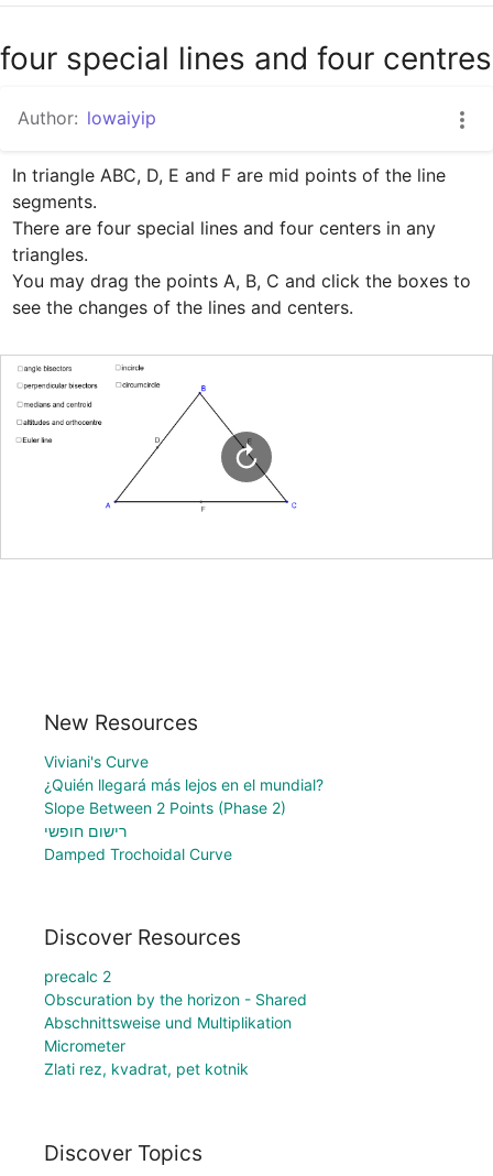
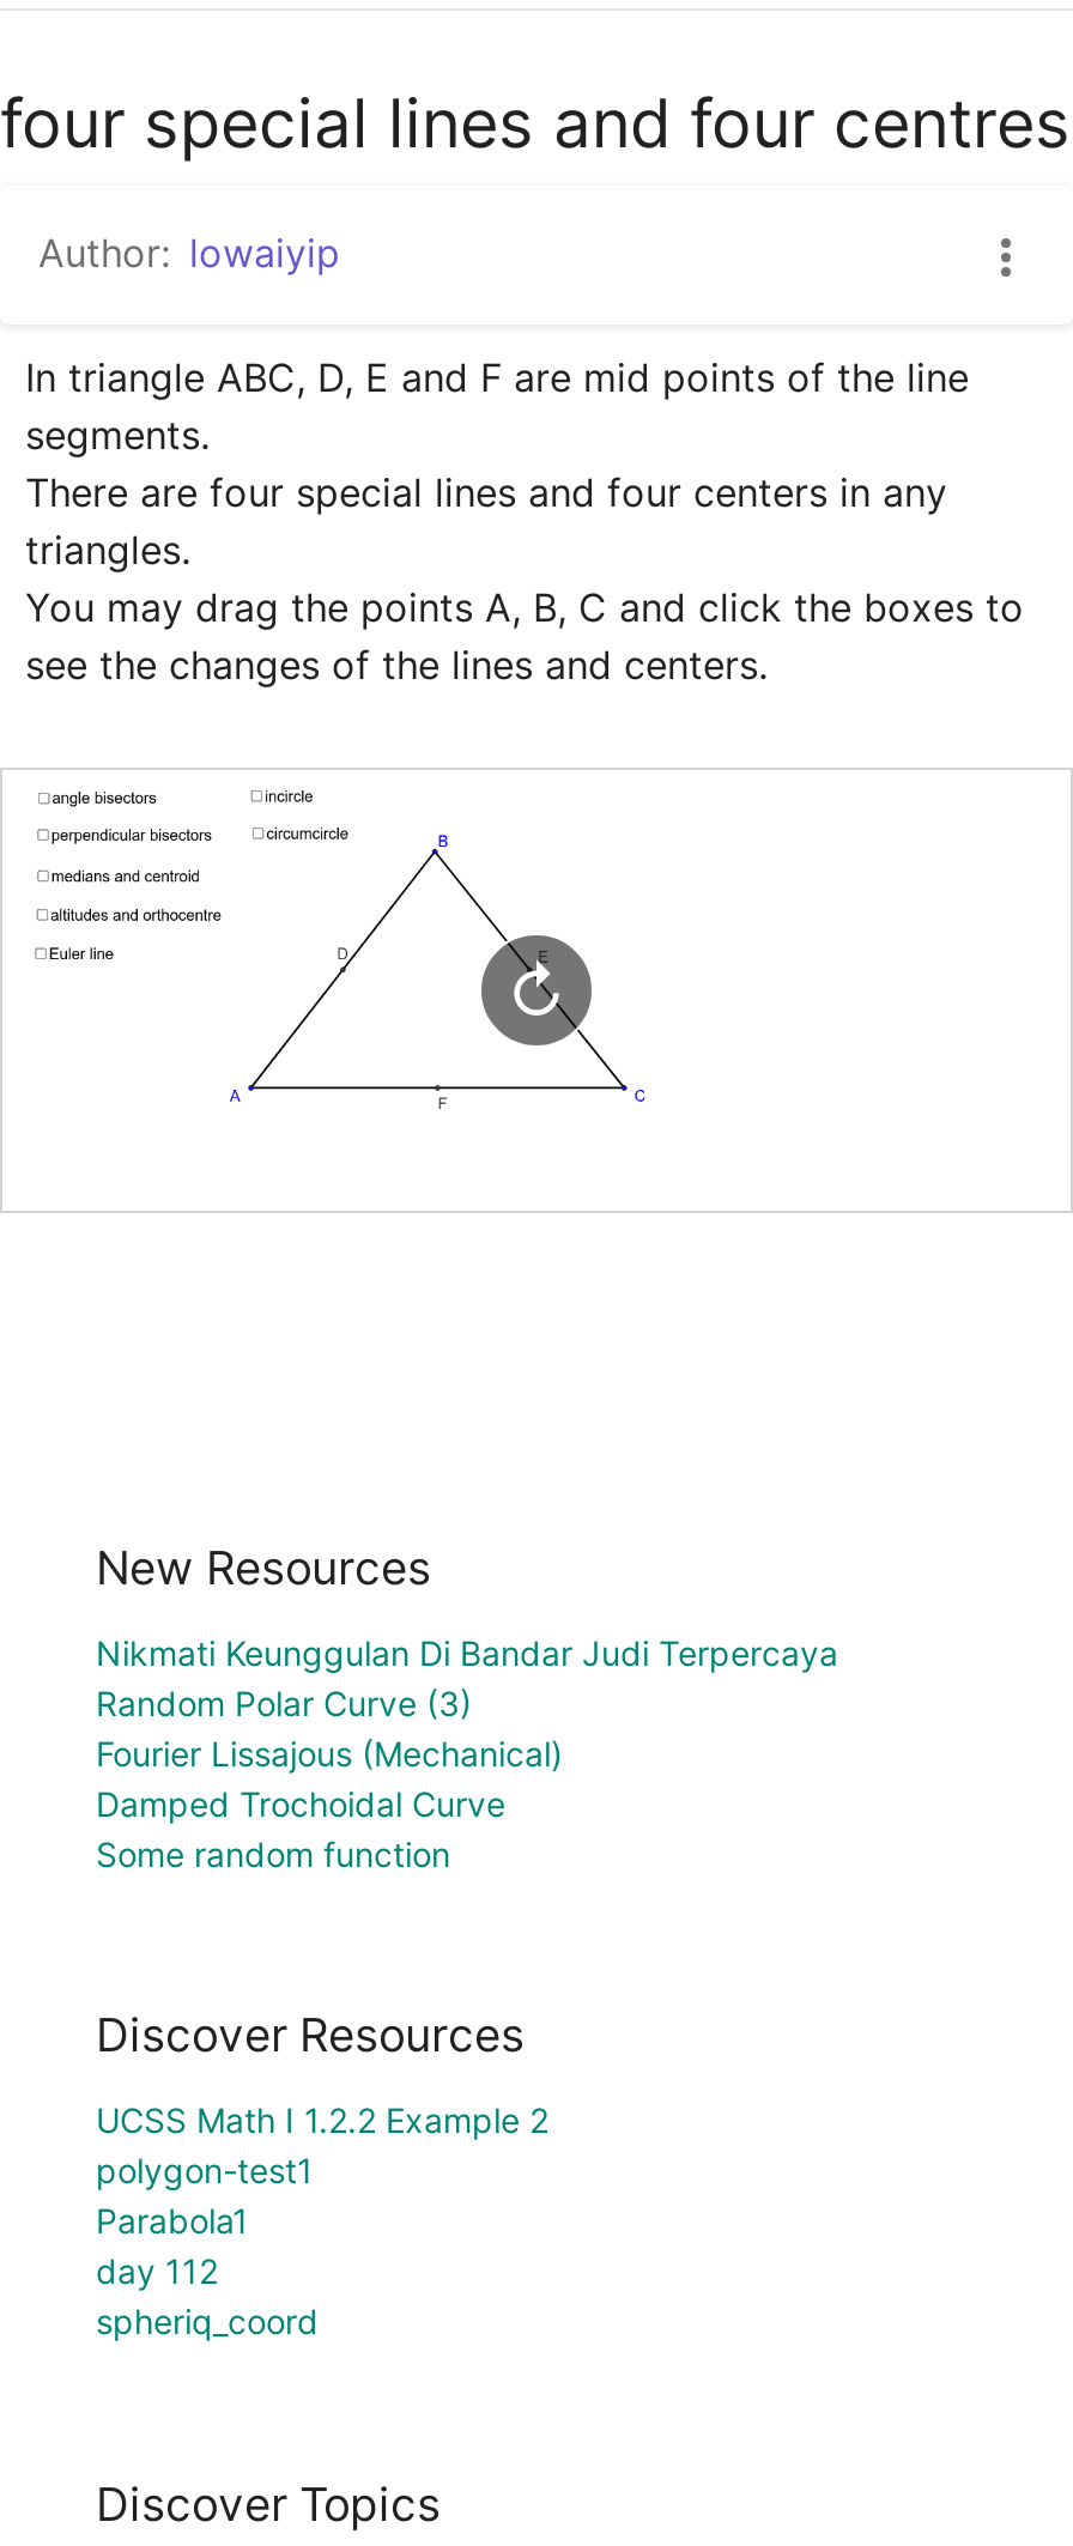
- Viviani's Curve
- ¿Quién llegará más lejos en el mundial?
- Slope Between 2 Points (Phase 2)
- רישום חופשי
+ Nikmati Keunggulan Di Bandar Judi Terpercaya
+ Random Polar Curve (3)
+ Fourier Lissajous (Mechanical)

moved up: Damped Trochoidal Curve

+ Some random function

- precalc 2
- Obscuration by the horizon - Shared
- Abschnittsweise und Multiplikation
- Micrometer
- Zlati rez, kvadrat, pet kotnik
+ UCSS Math I 1.2.2 Example 2
+ polygon-test1
+ Parabola1
+ day 112
+ spheriq_coord
